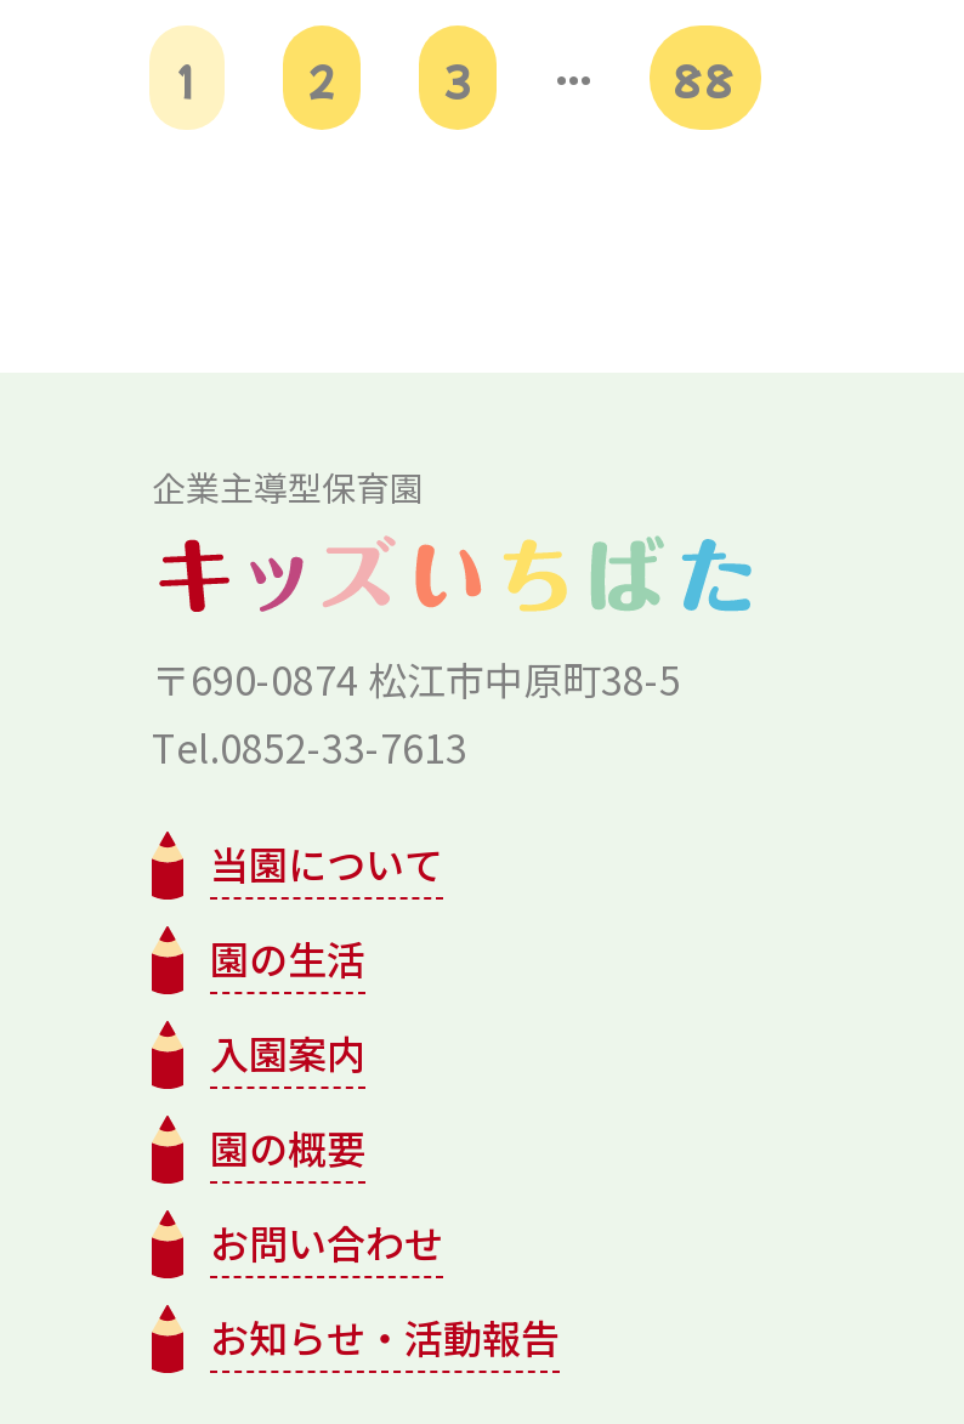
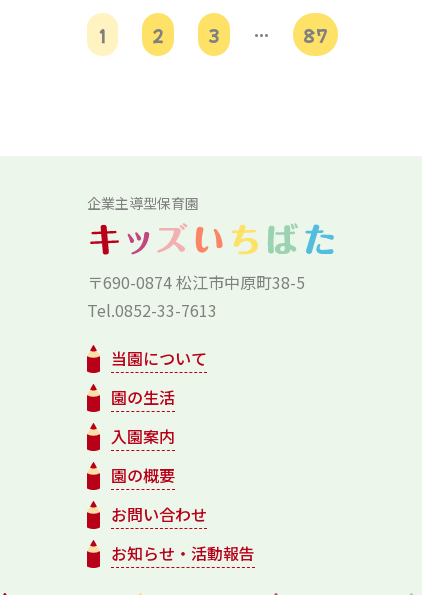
- 88
+ 87
